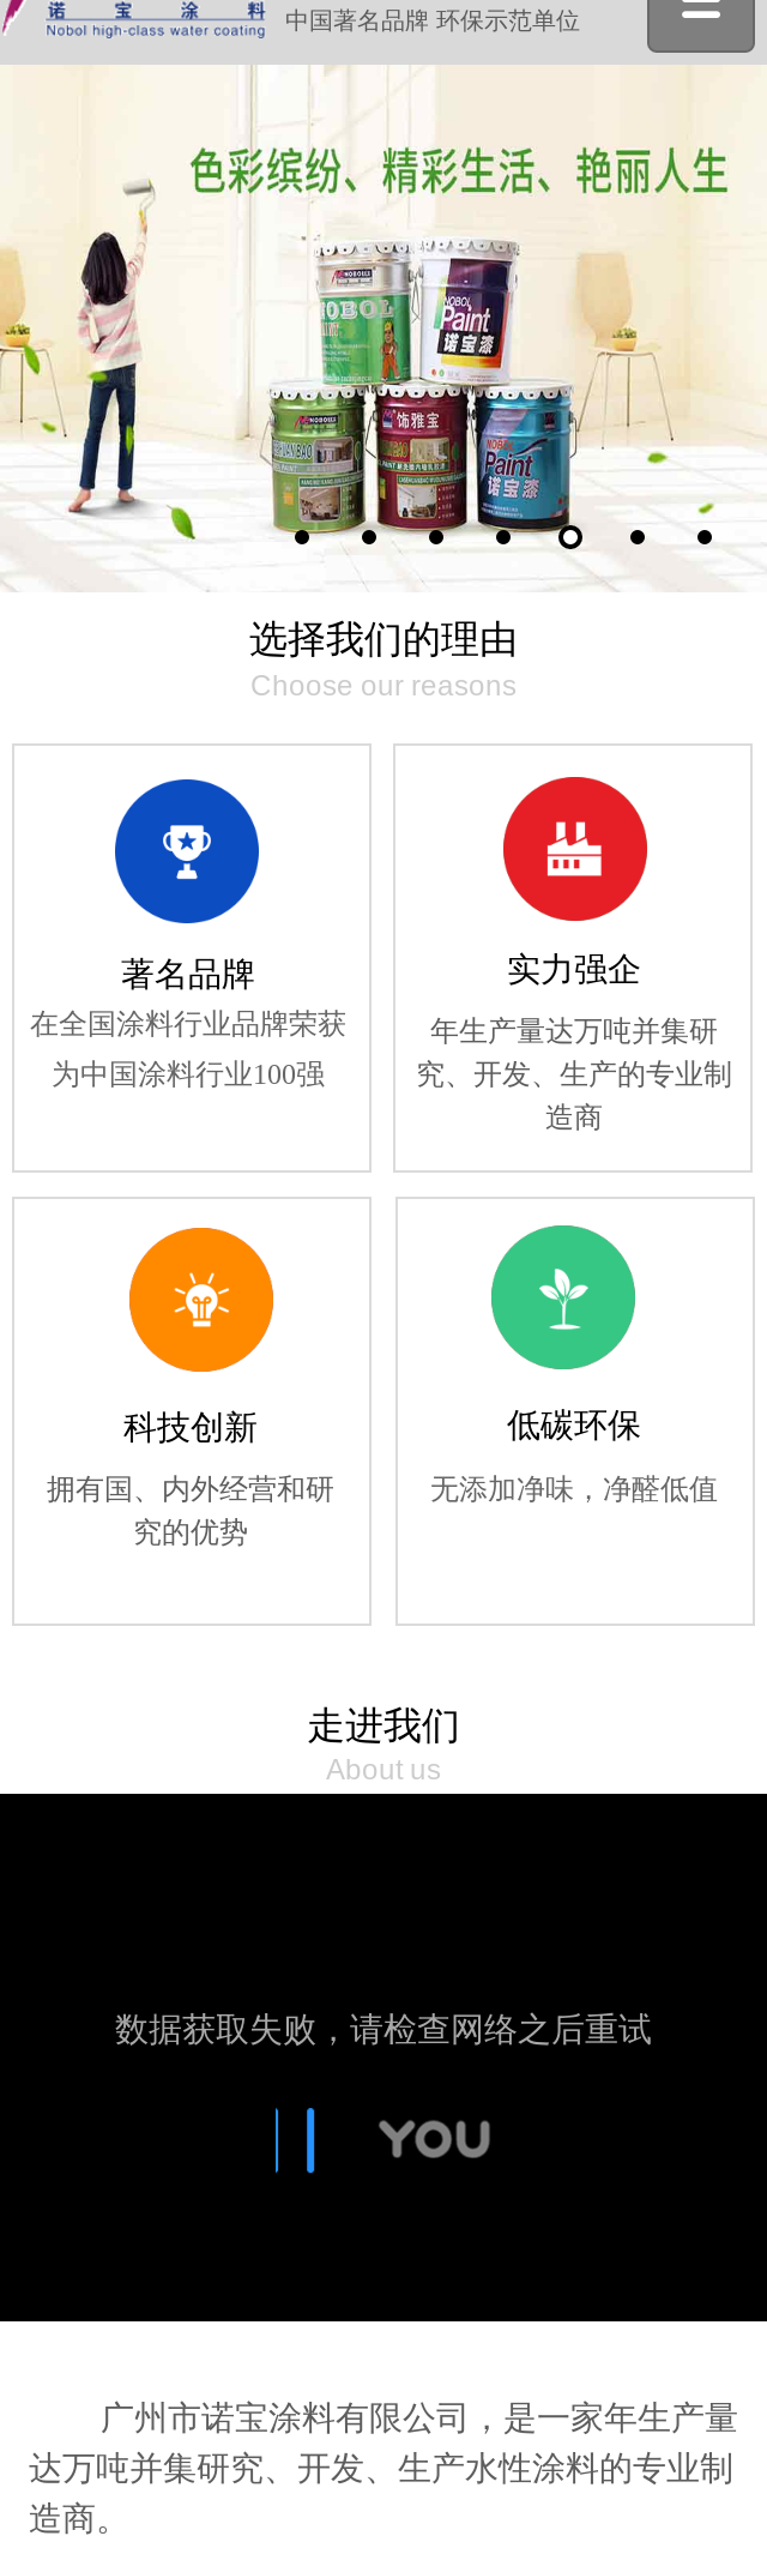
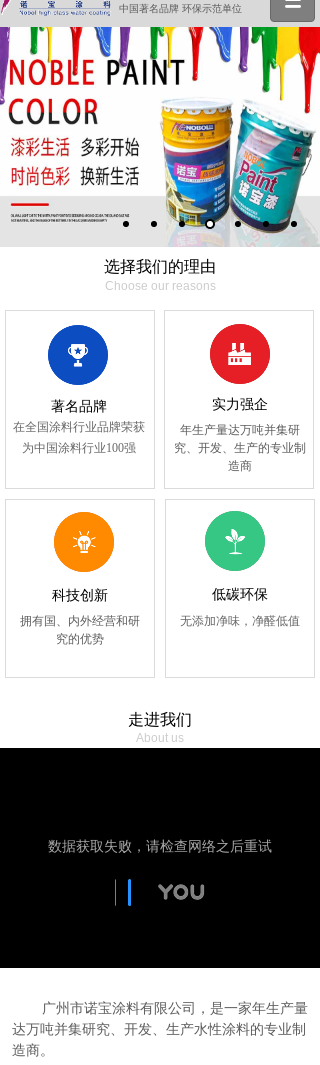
- [image]
+ [image]
